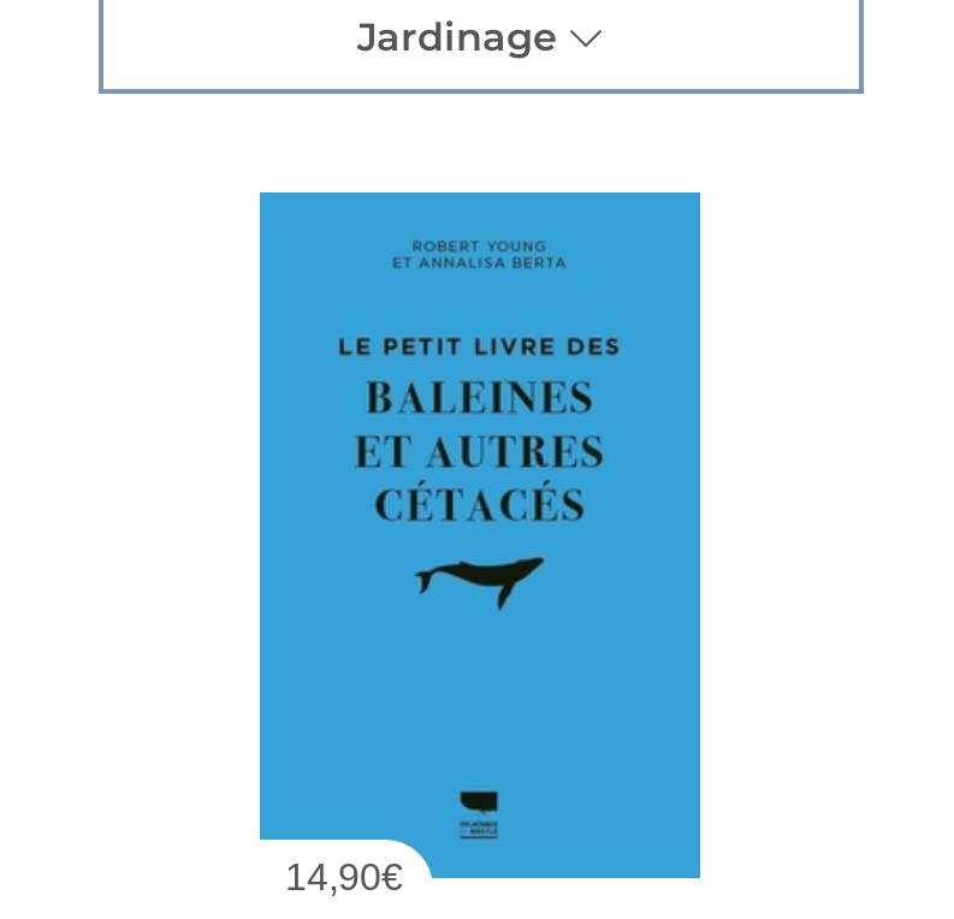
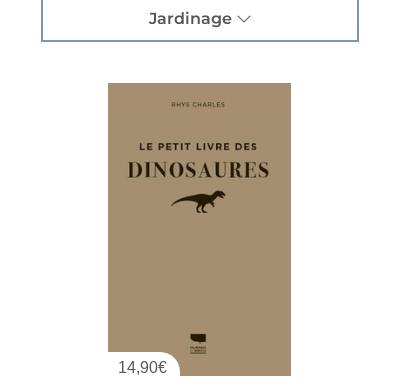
- [image]
+ [image]
